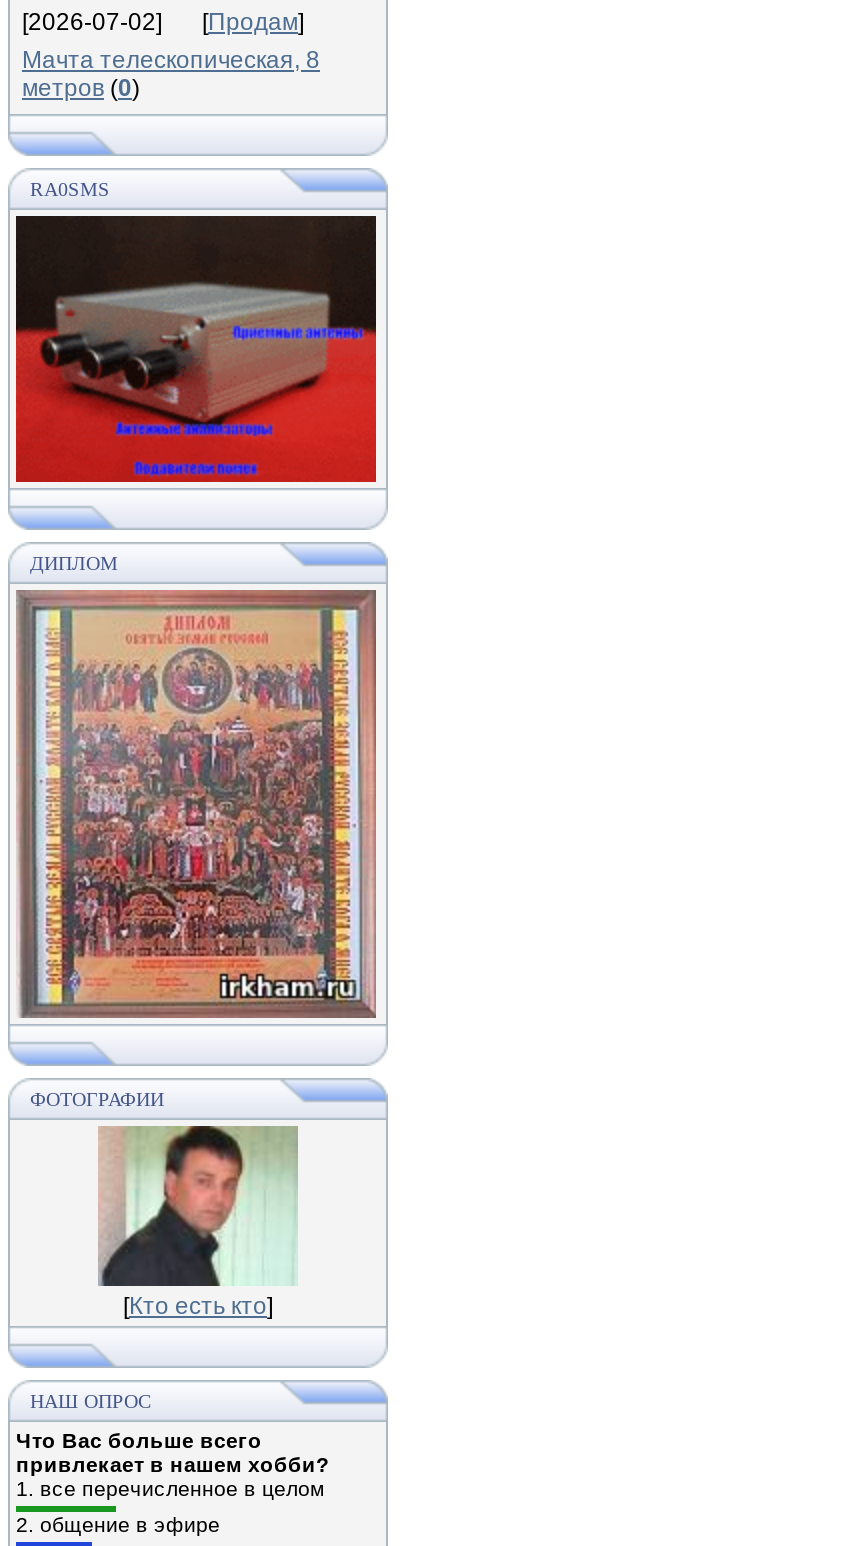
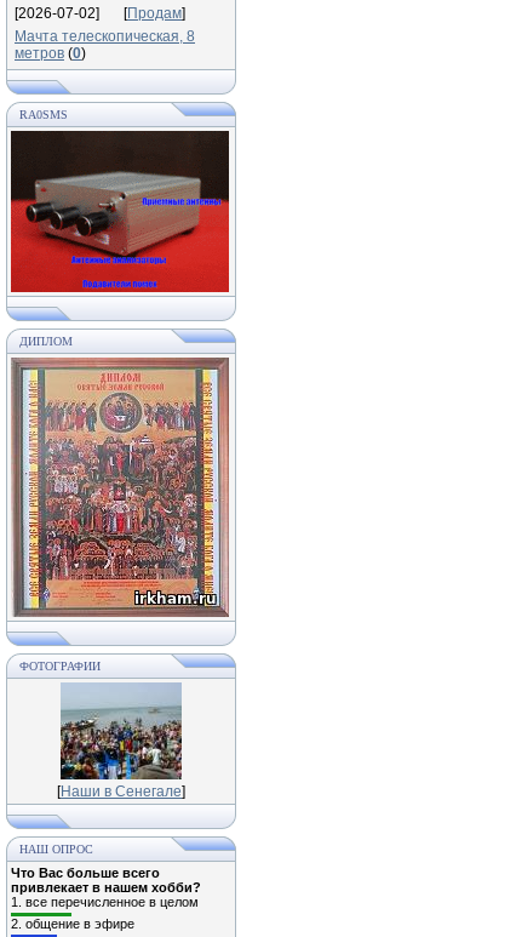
- [image]
- [Кто есть кто]
+ [image]
+ [Наши в Сенегале]
